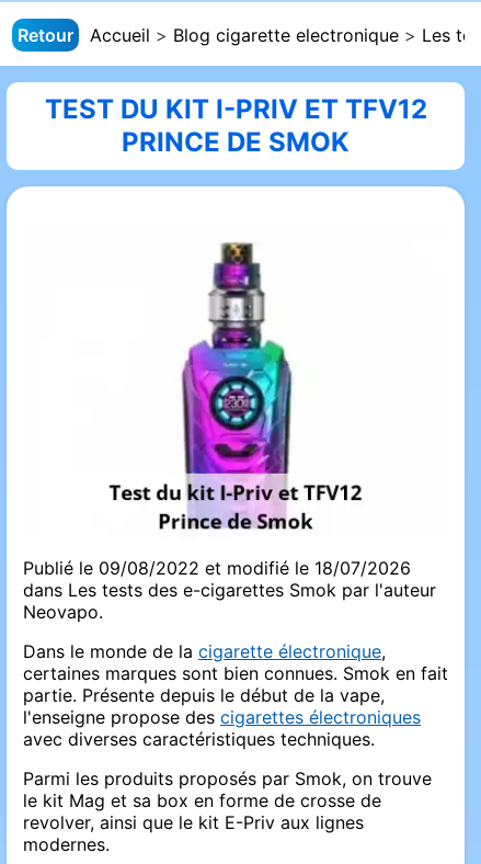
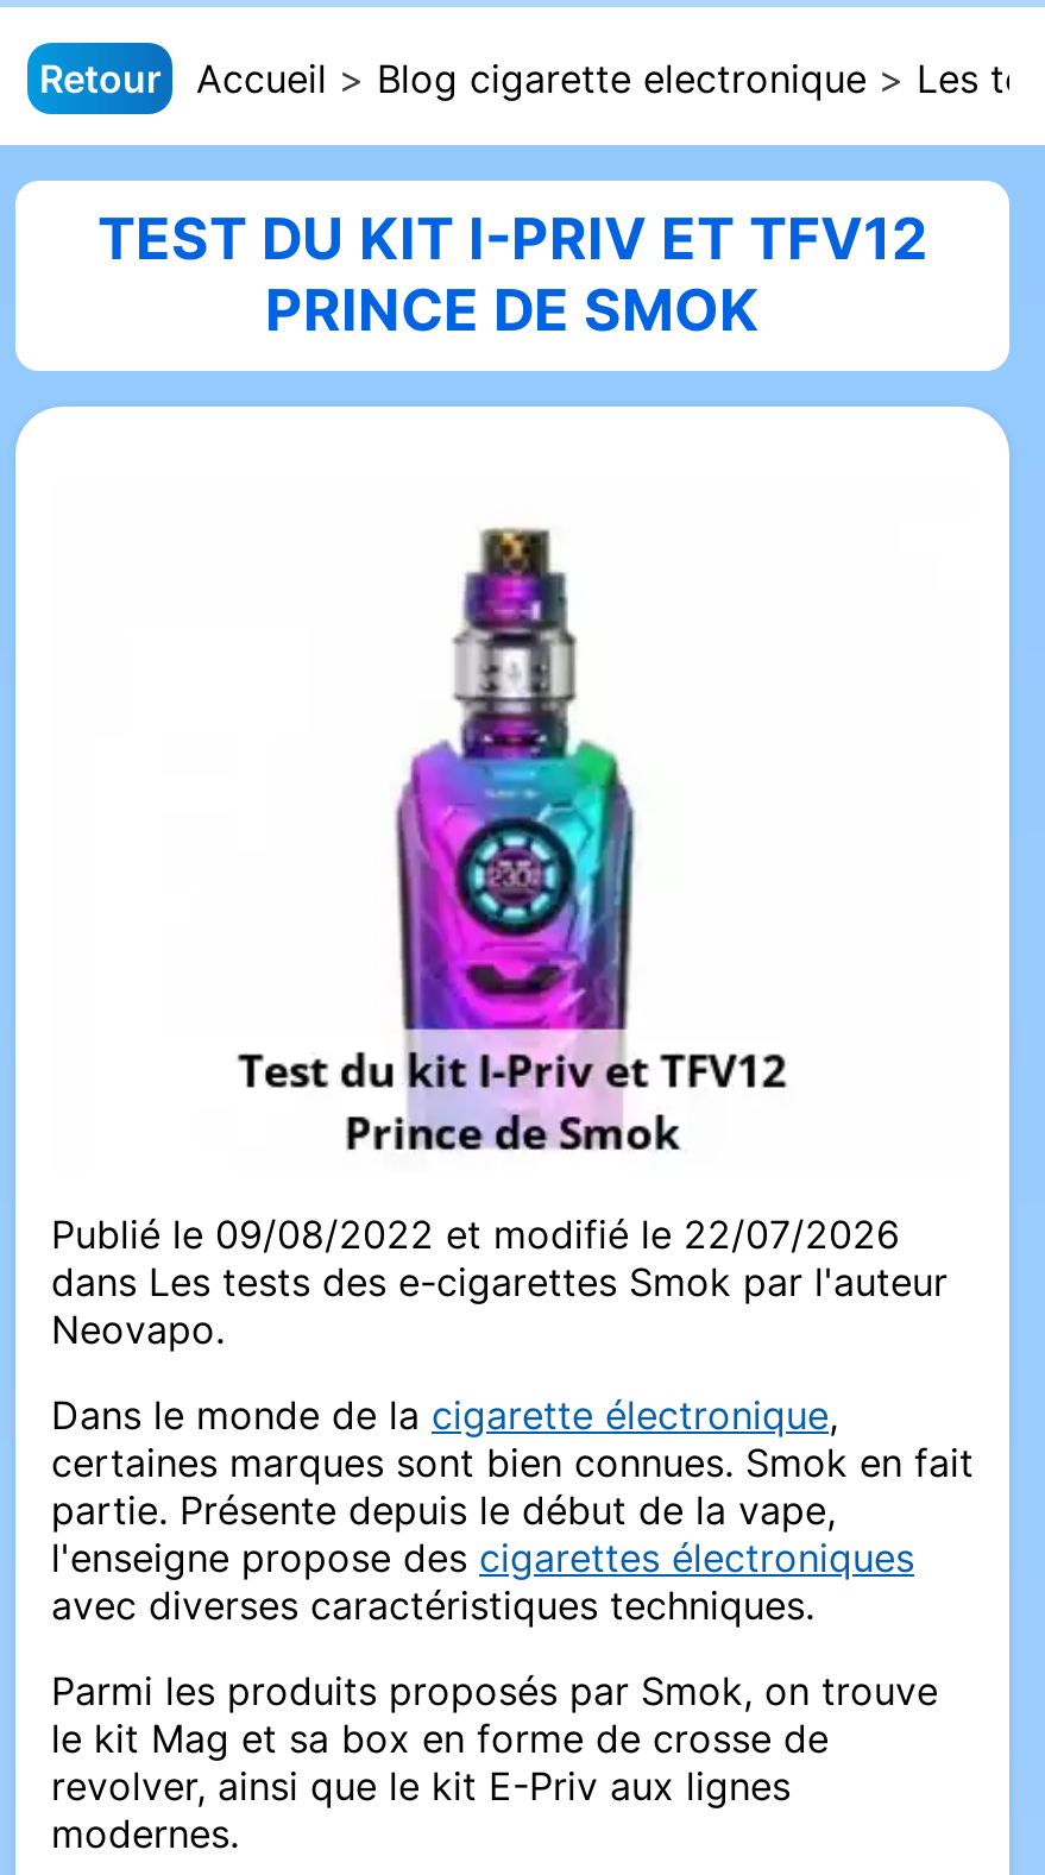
- Publié le 09/08/2022 et modifié le 18/07/2026
+ Publié le 09/08/2022 et modifié le 22/07/2026
